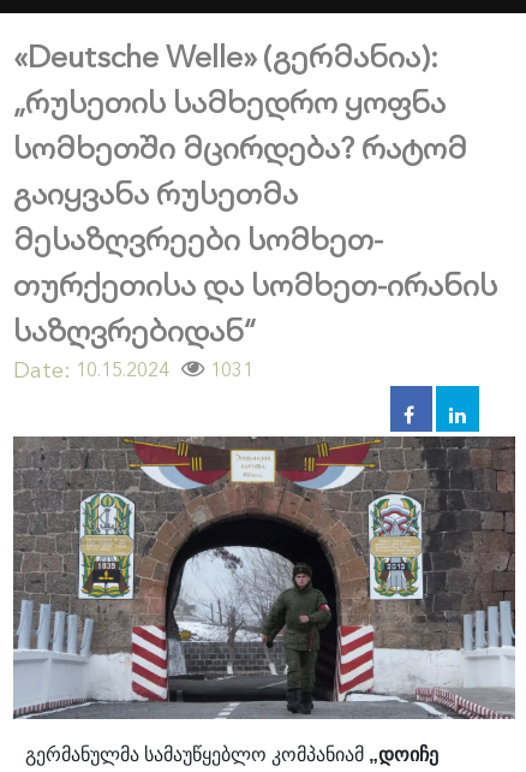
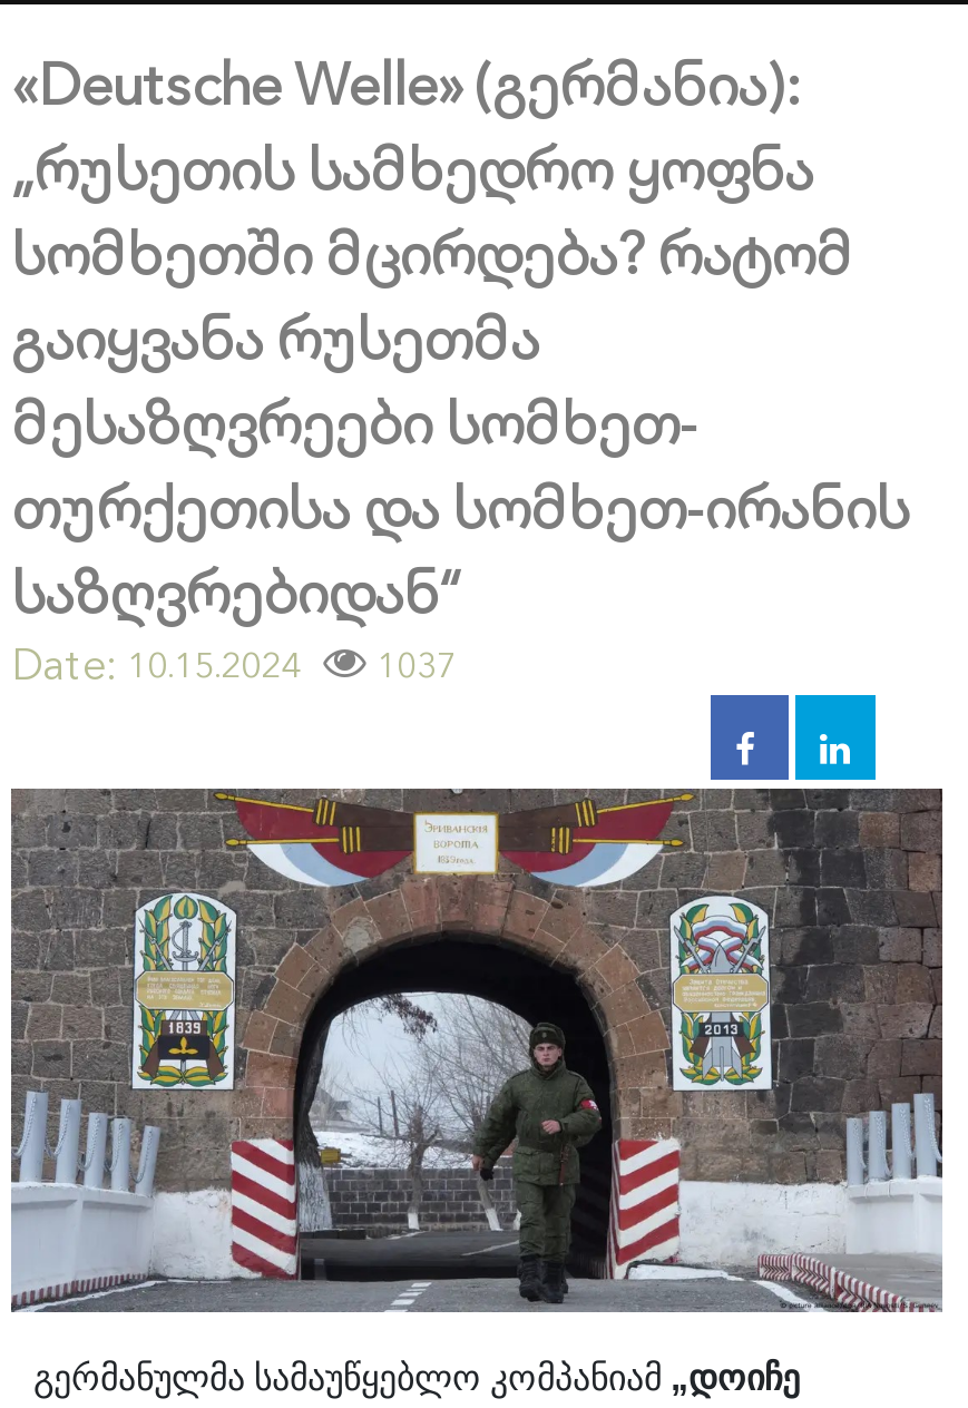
- Date: 10.15.2024 1031
+ Date: 10.15.2024 1037
